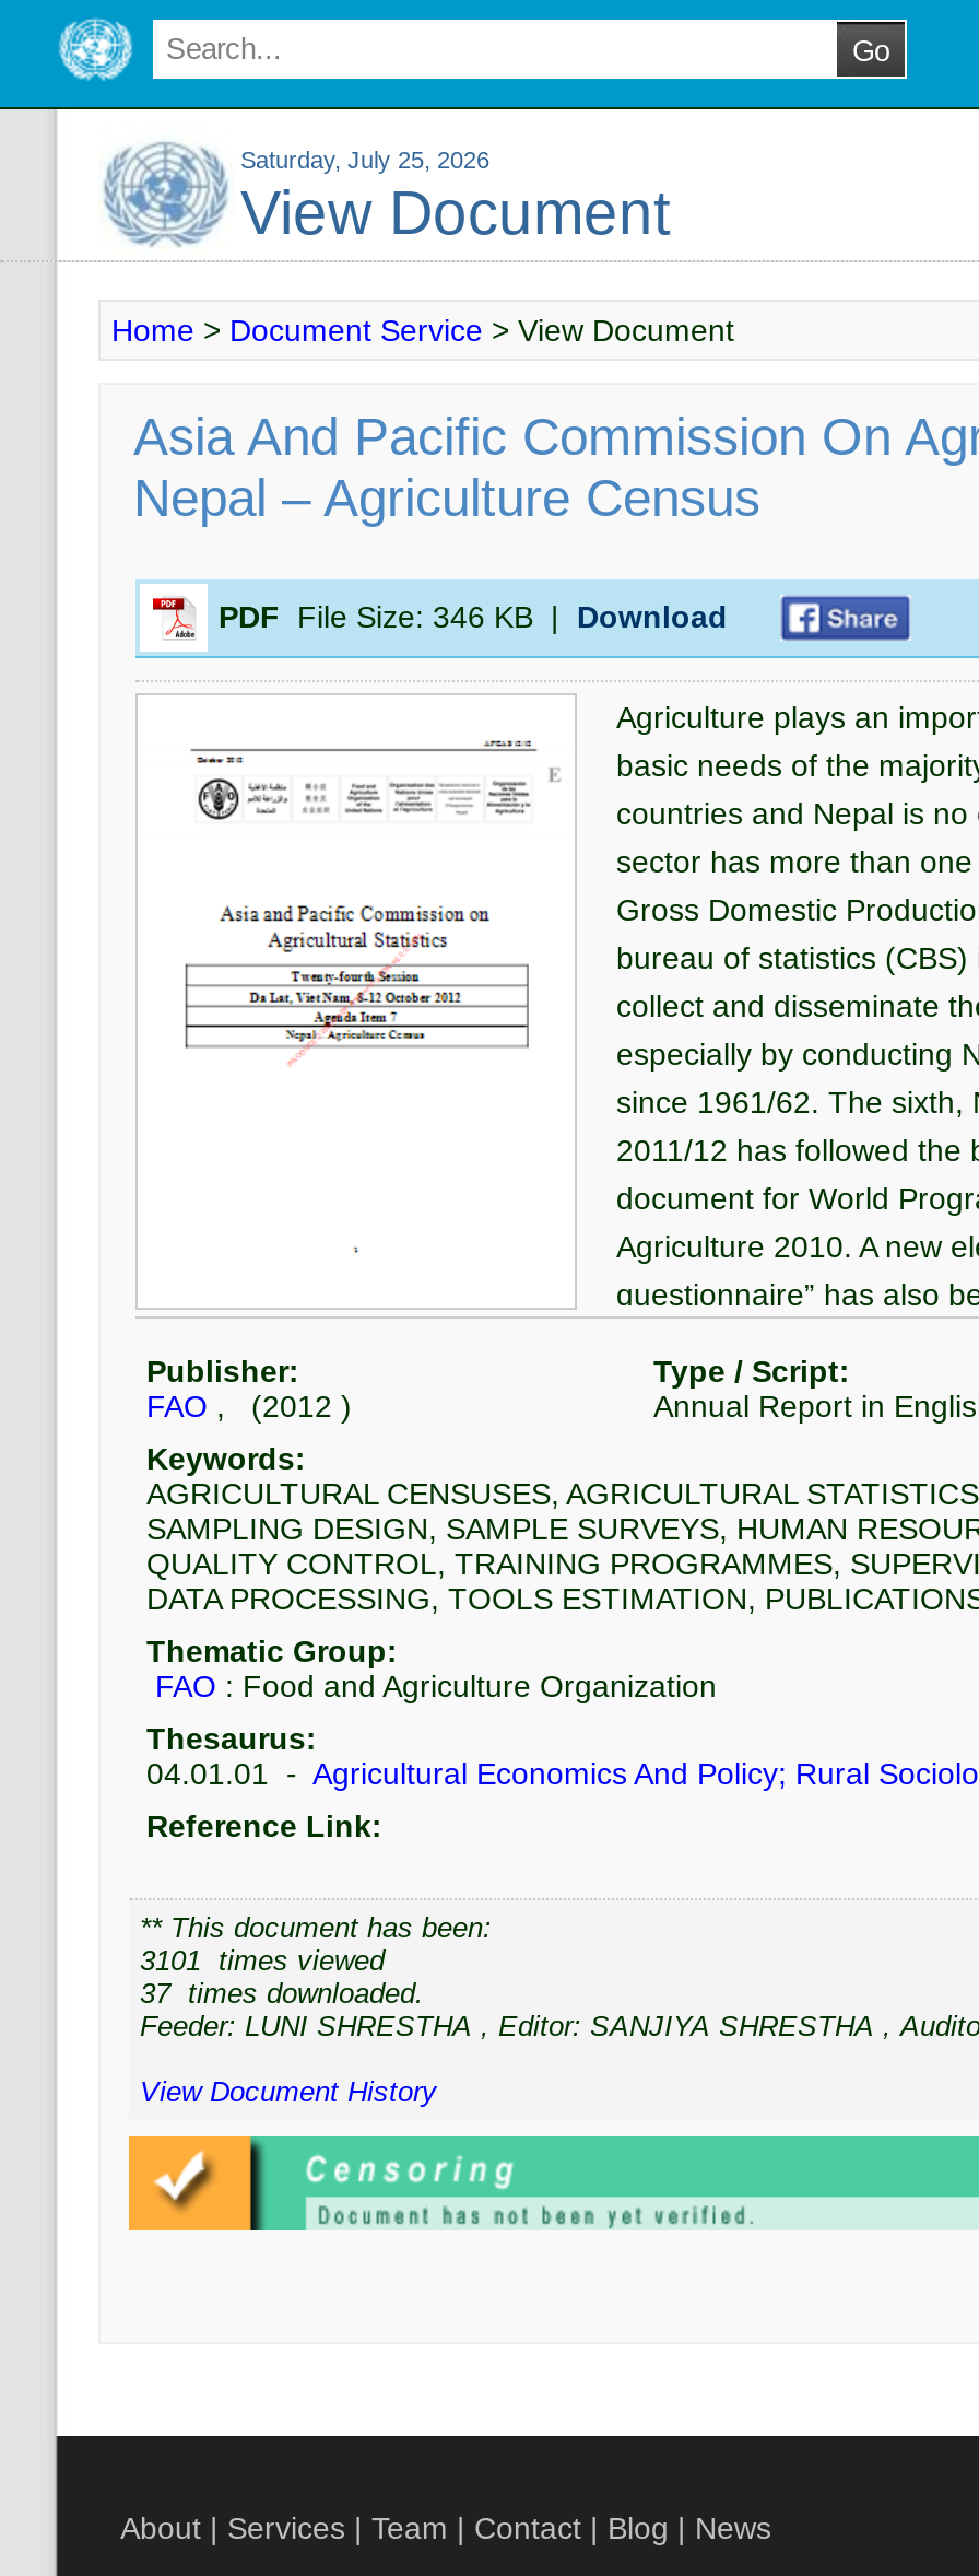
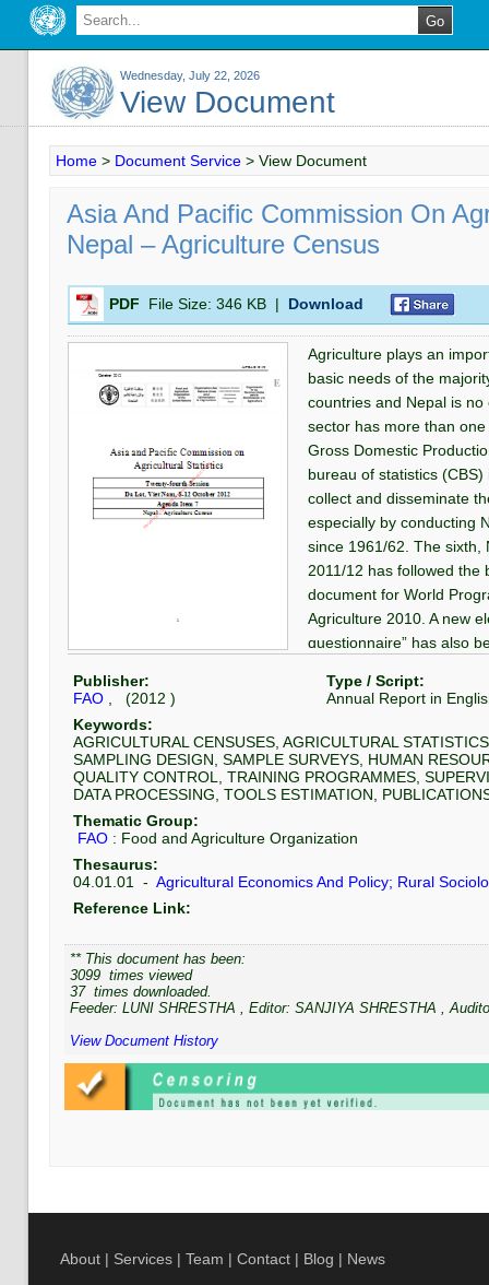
- Saturday, July 25, 2026
+ Wednesday, July 22, 2026

- 3101 times viewed
+ 3099 times viewed
